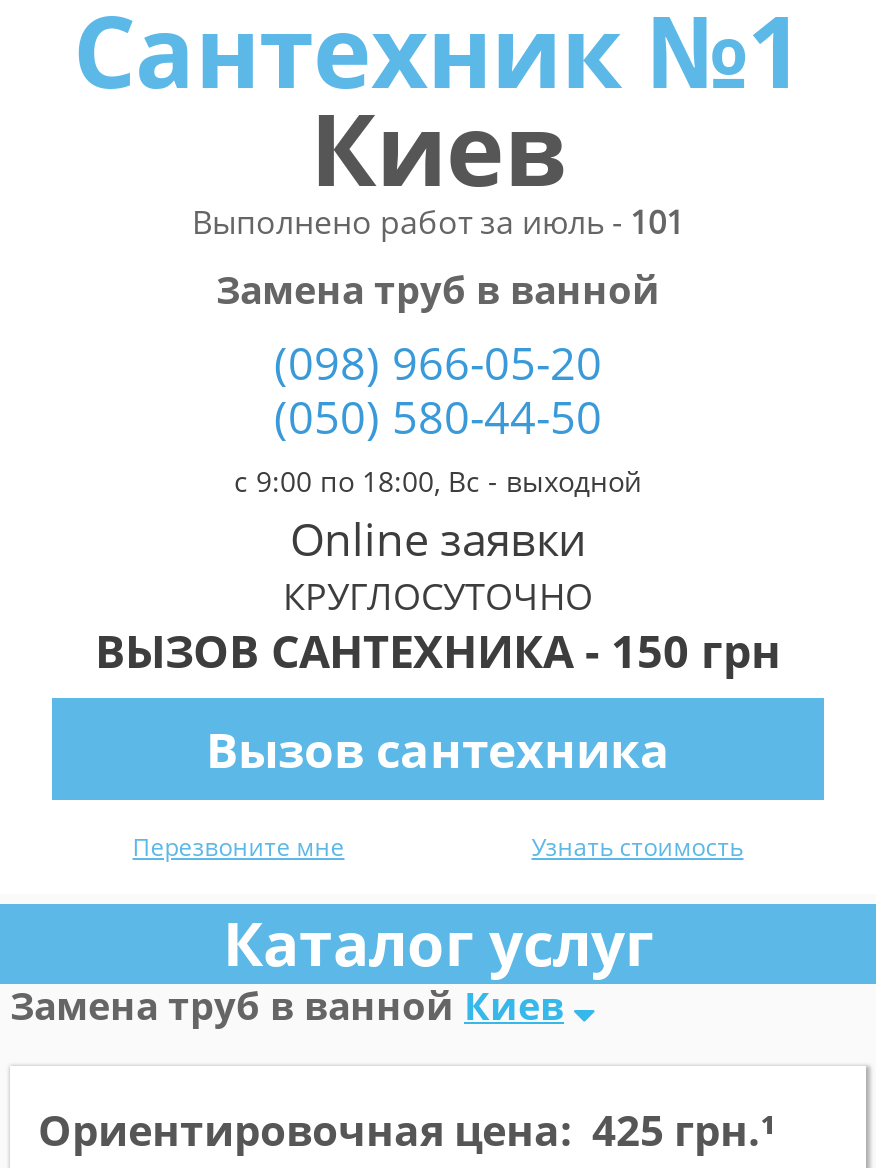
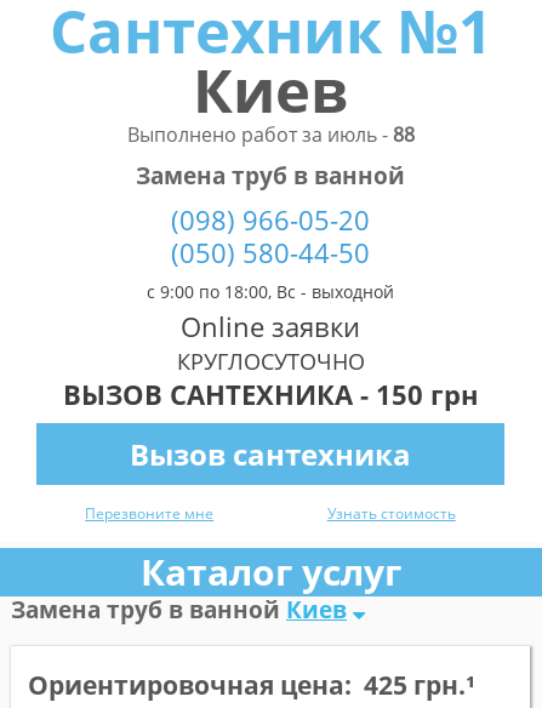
- Выполнено работ за июль - 101
+ Выполнено работ за июль - 88
